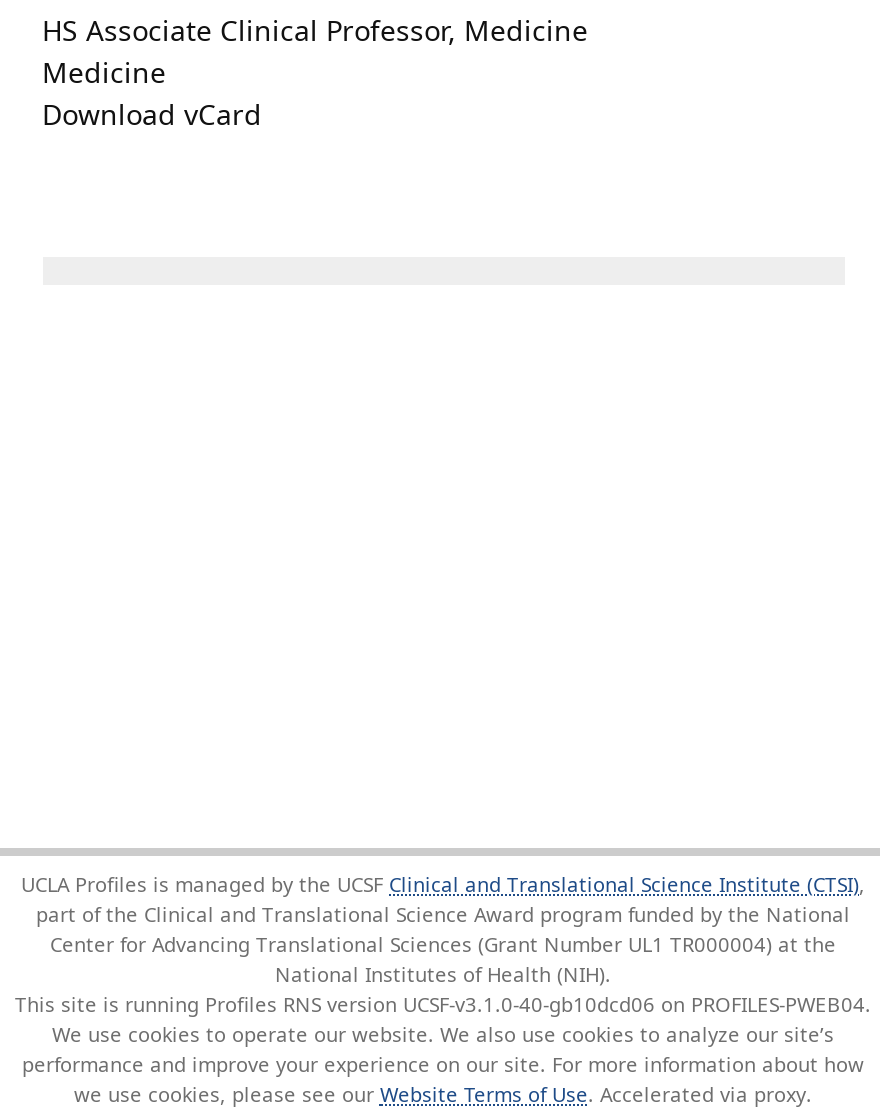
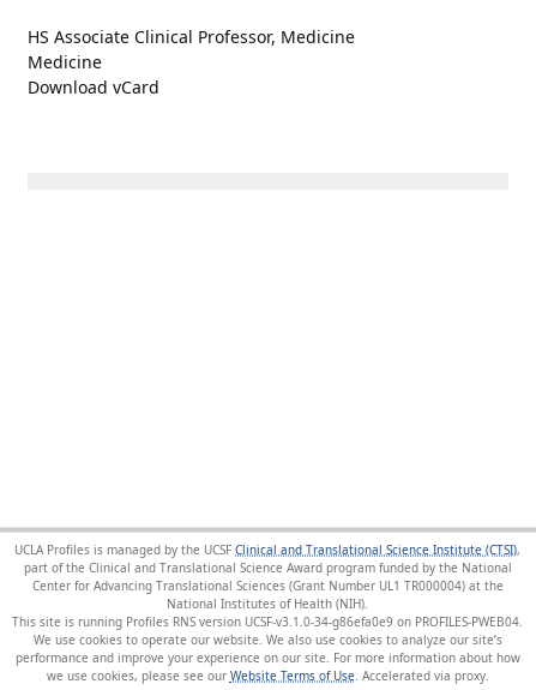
- This site is running Profiles RNS version UCSF-v3.1.0-40-gb10dcd06 on PROFILES-PWEB04.
+ This site is running Profiles RNS version UCSF-v3.1.0-34-g86efa0e9 on PROFILES-PWEB04.
